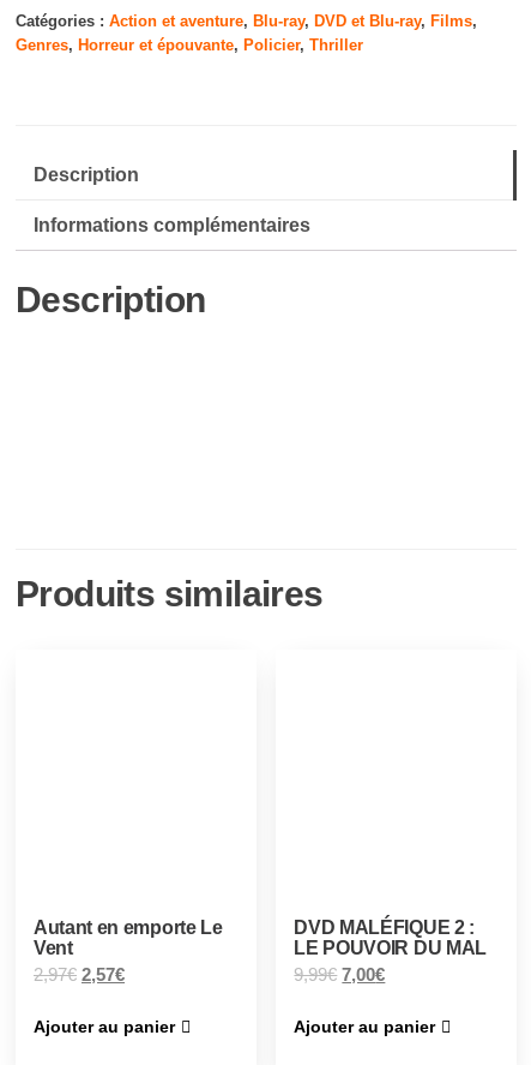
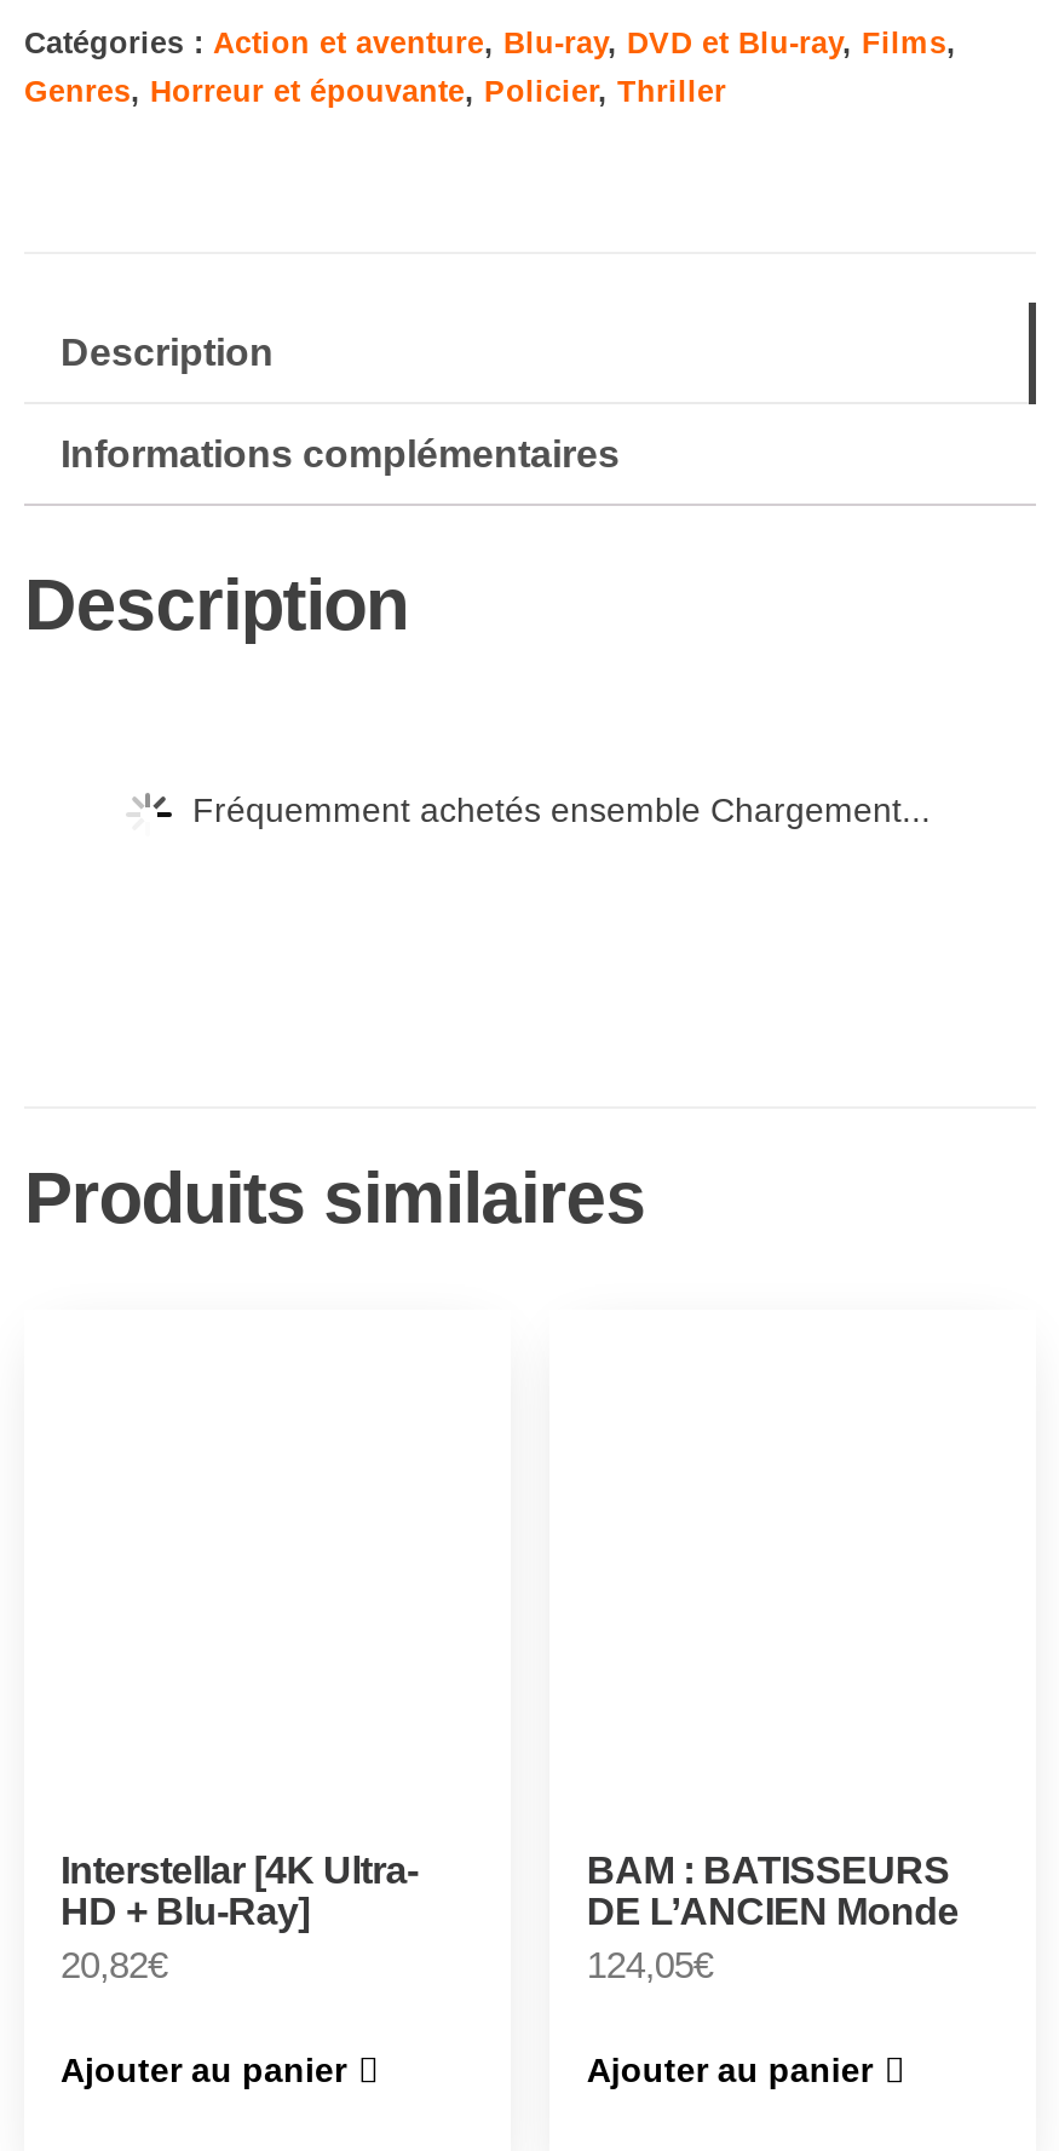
+ Fréquemment achetés ensemble Chargement...

- Autant en emporte Le
- Vent
- 2,97€ 2,57€
+ Interstellar [4K Ultra-
+ HD + Blu-Ray]
+ 20,82€

- DVD MALÉFIQUE 2 :
- LE POUVOIR DU MAL
- 9,99€ 7,00€
+ BAM : BATISSEURS
+ DE L’ANCIEN Monde
+ 124,05€
